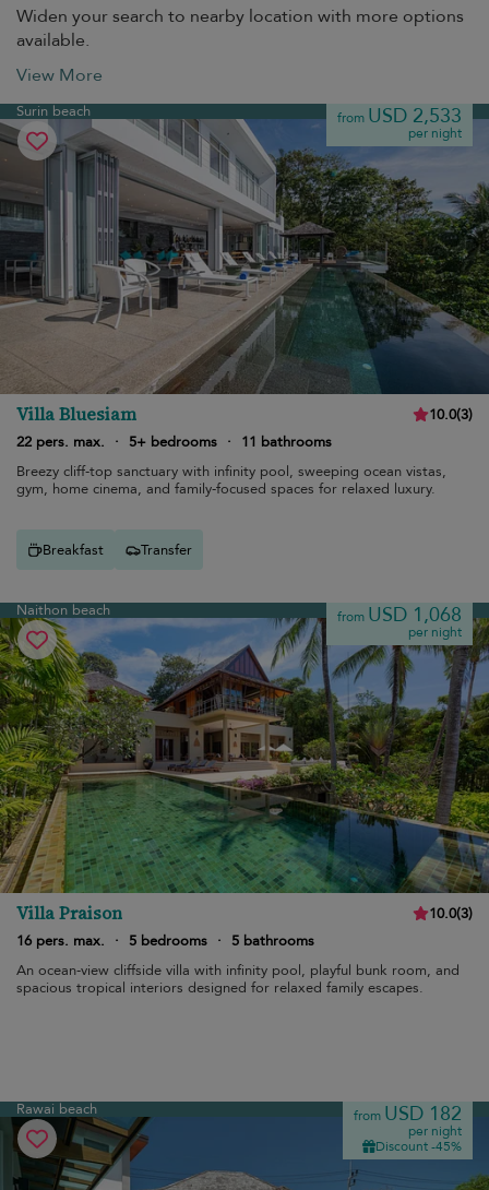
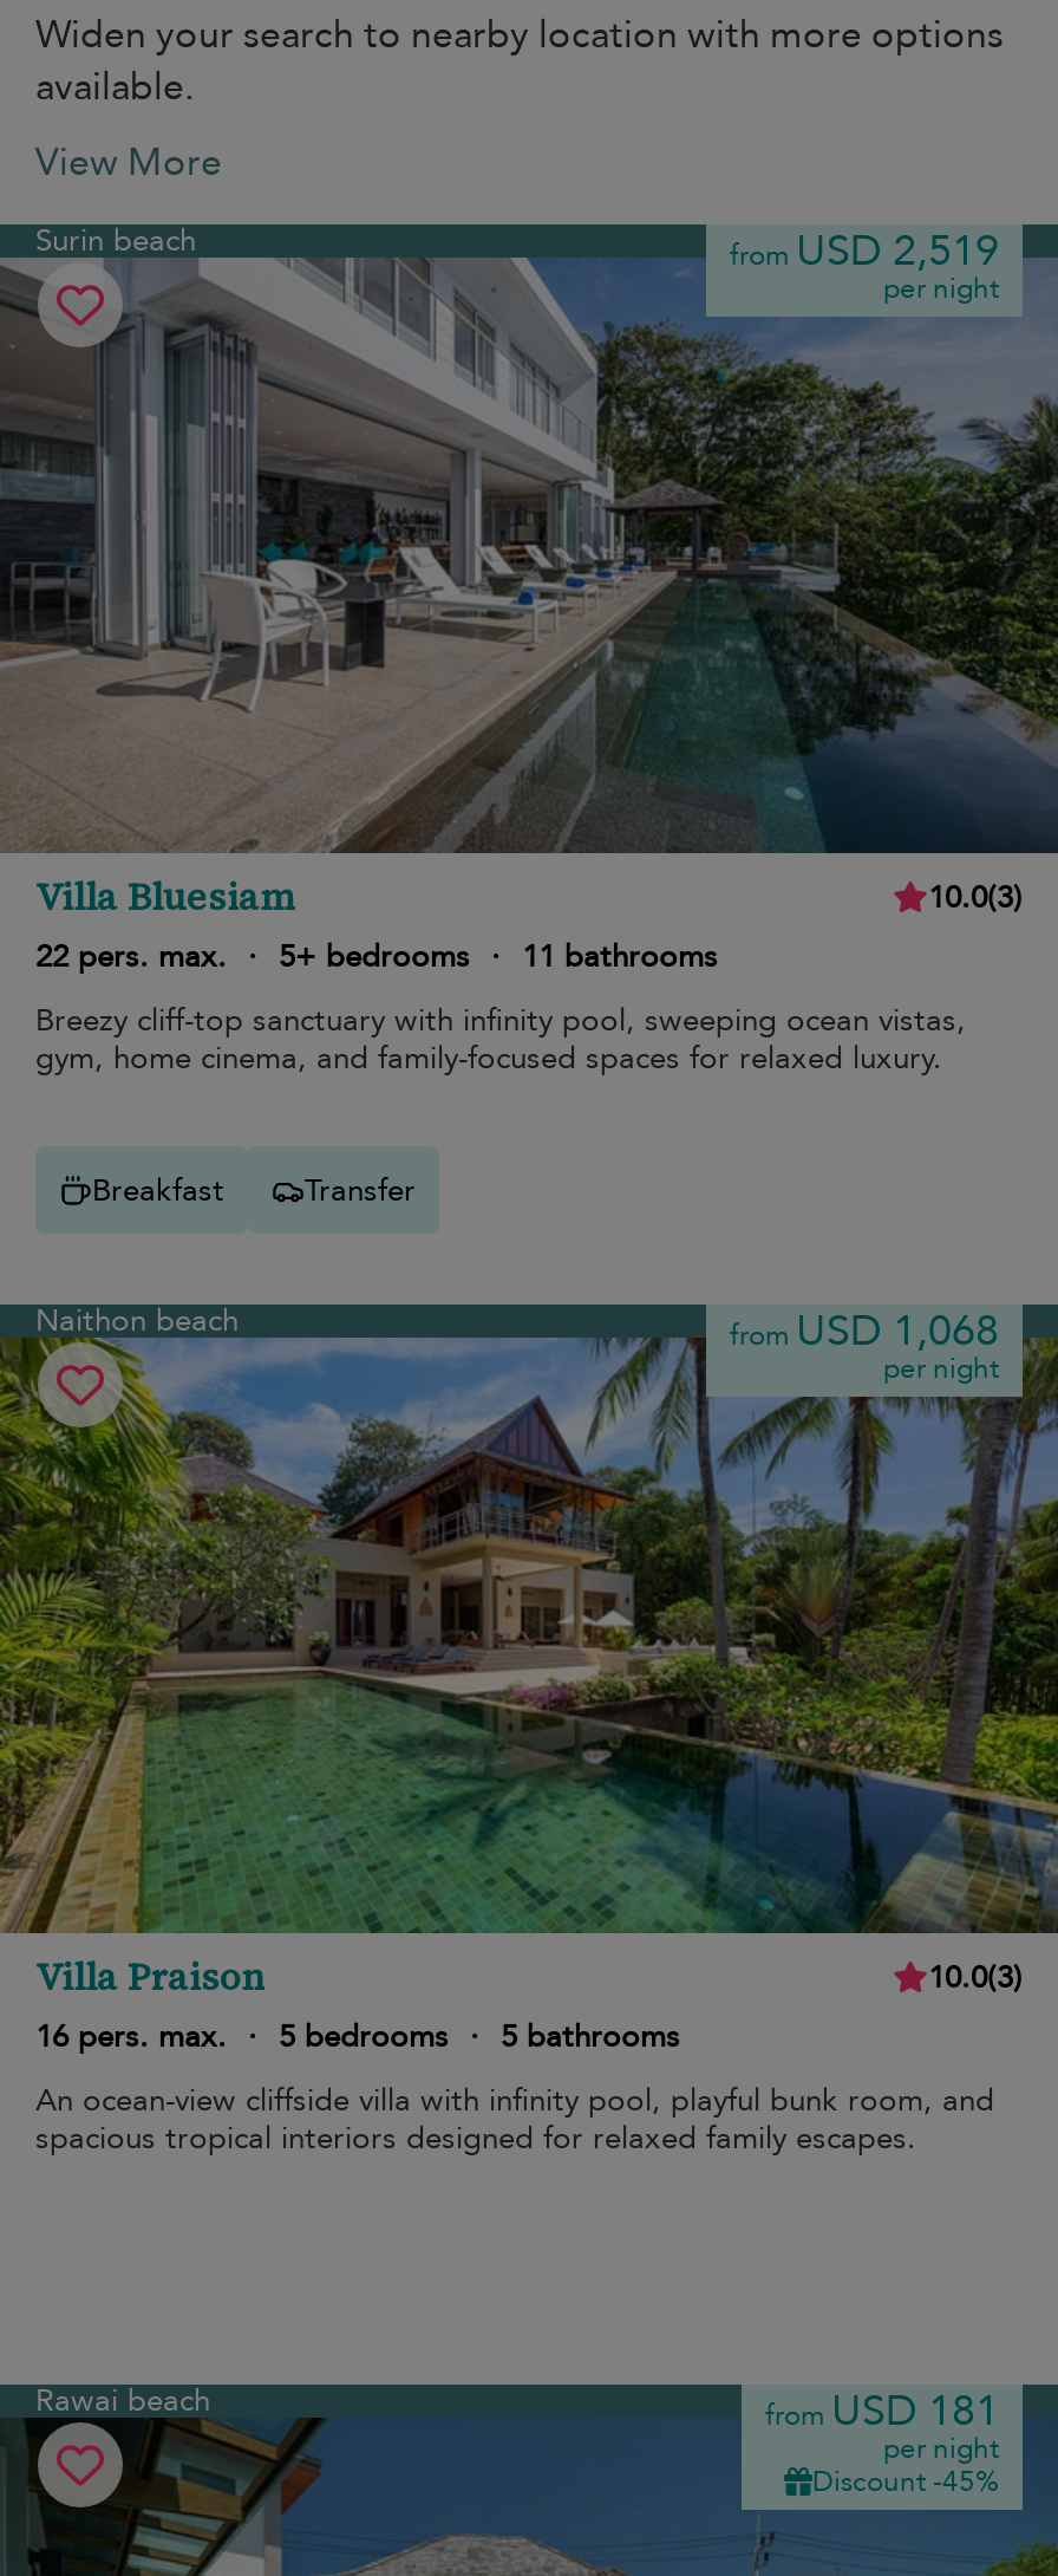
- from USD 2,533
+ from USD 2,519

- from USD 182
+ from USD 181
